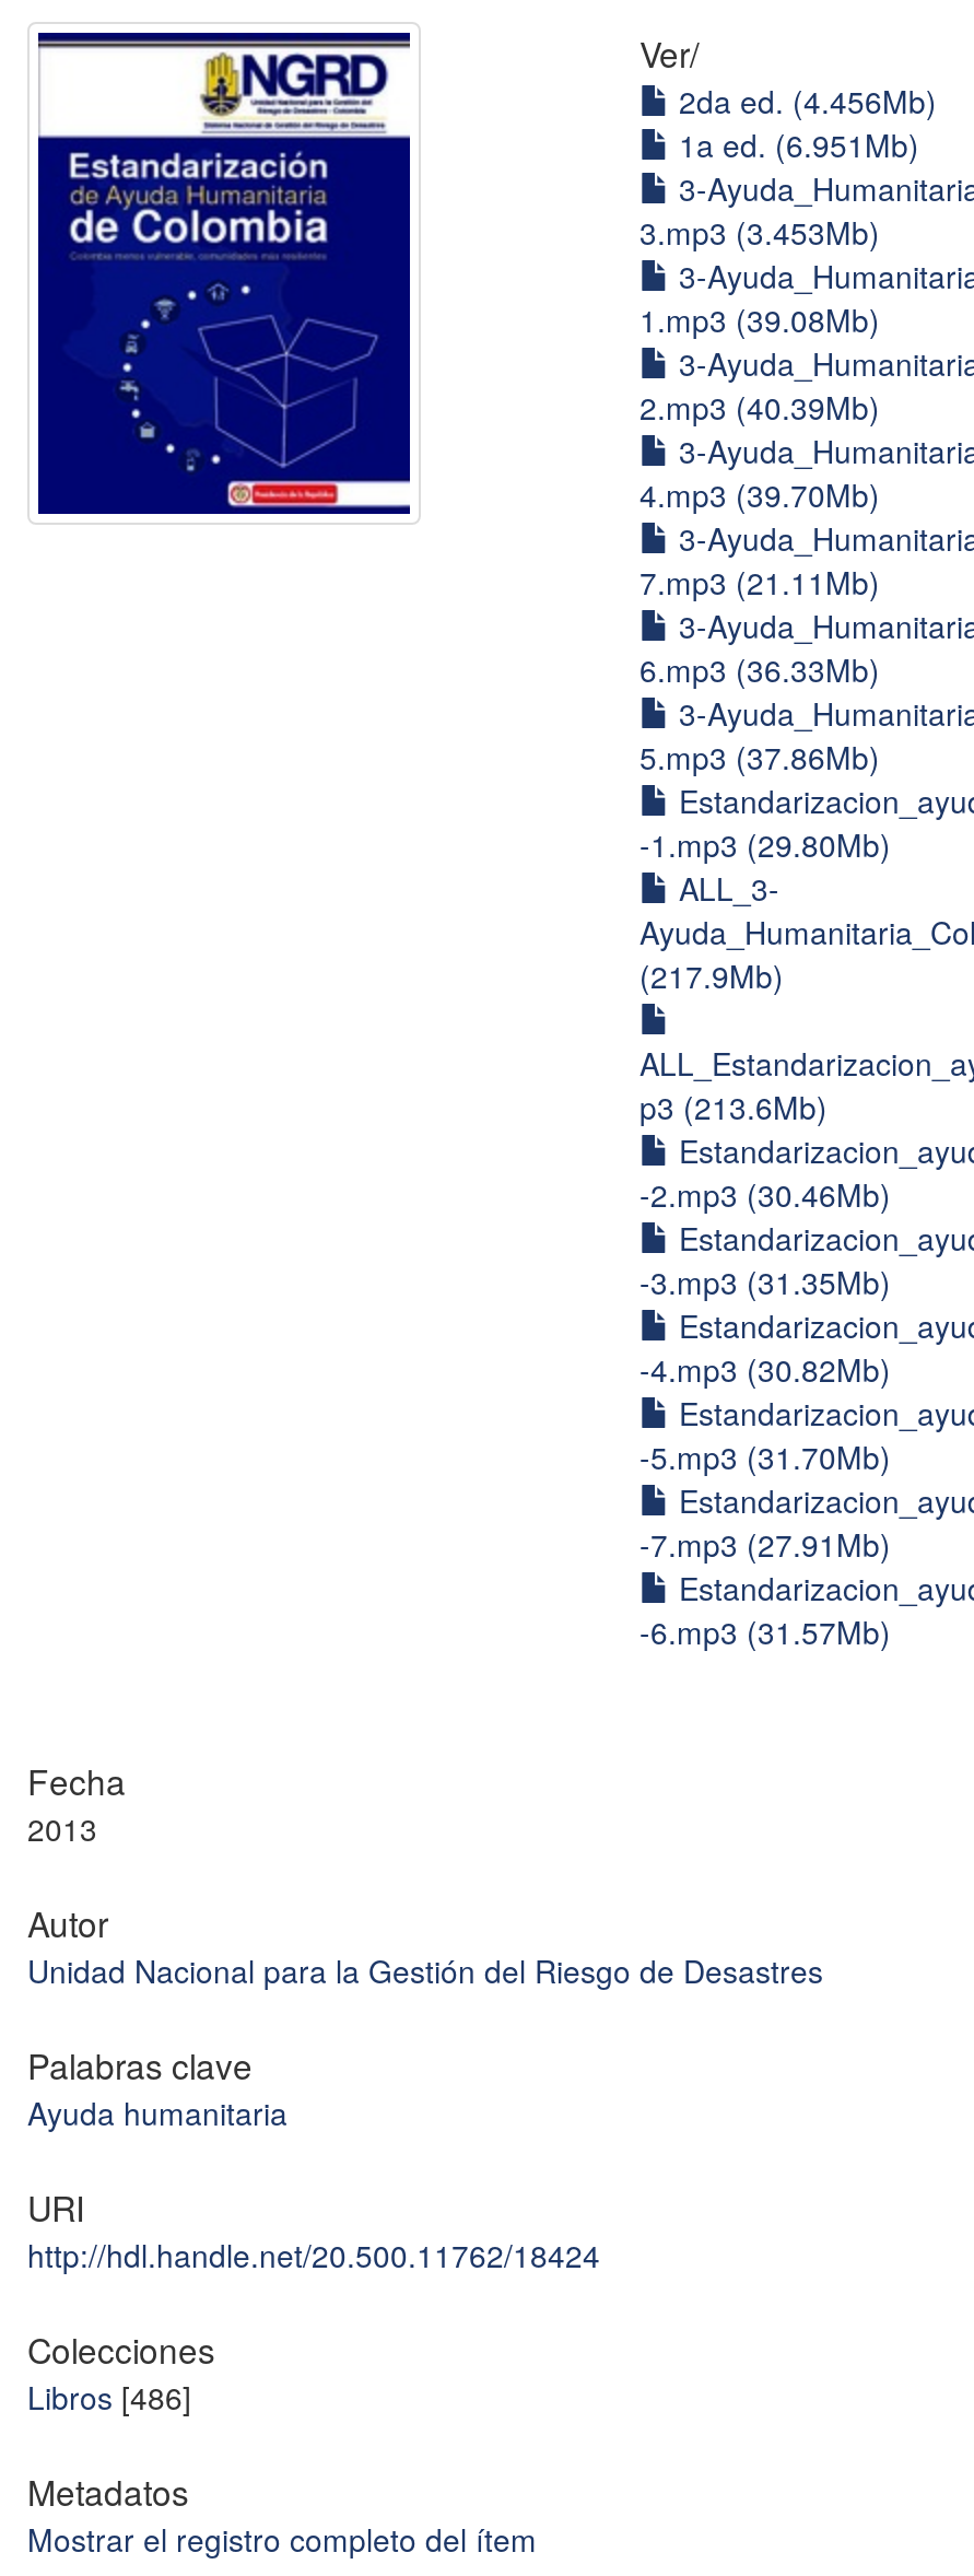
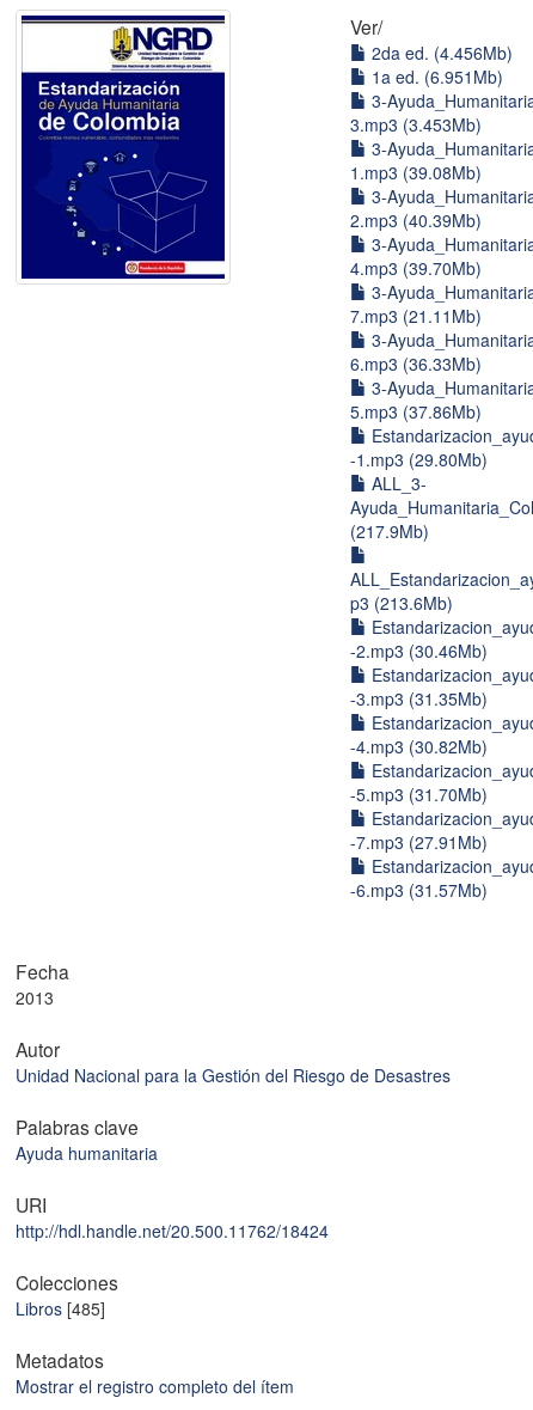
- Libros [486]
+ Libros [485]
